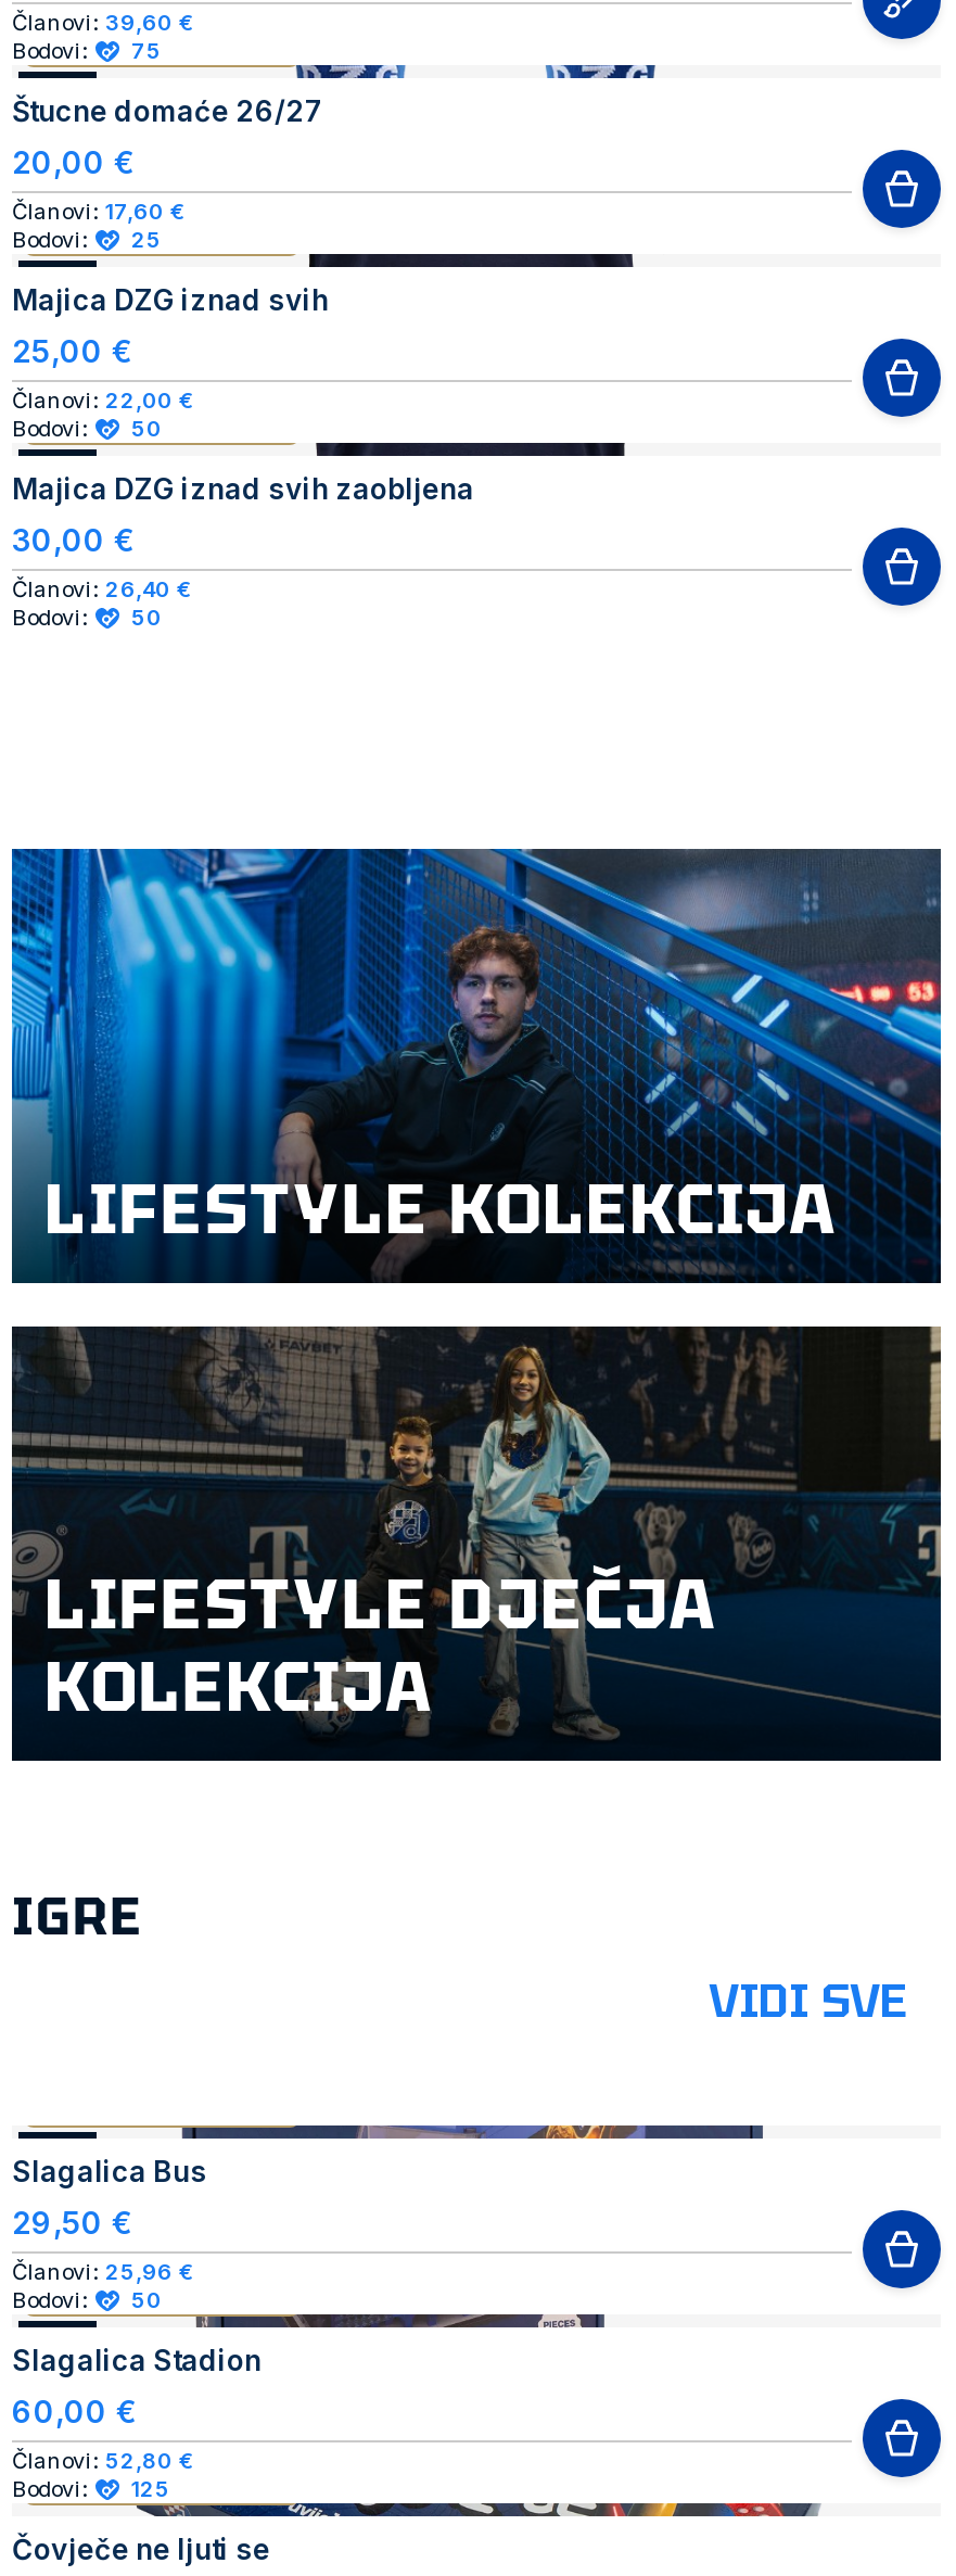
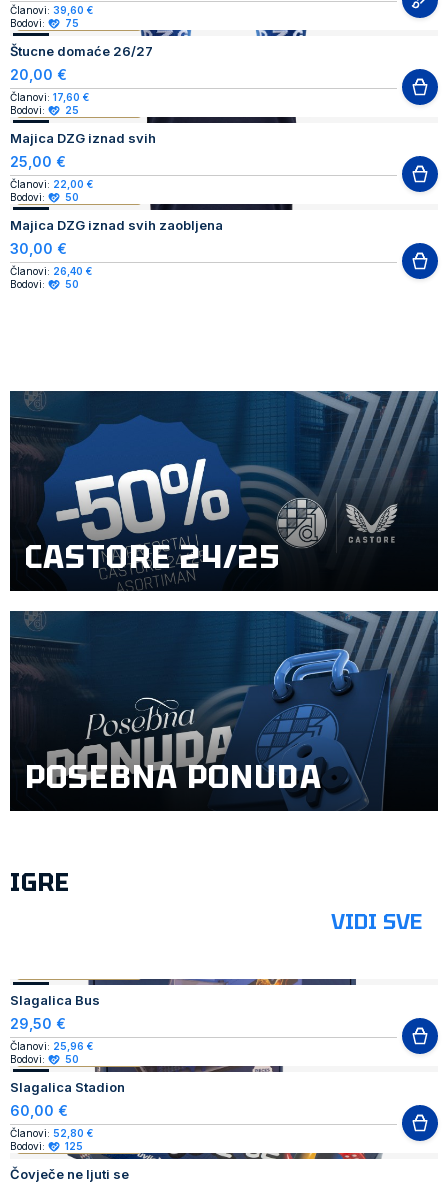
- [image]
- LIFESTYLE KOLEKCIJA
+ [image]
+ CASTORE 24/25

- [image]
- LIFESTYLE DJEČJA
- KOLEKCIJA
+ [image]
+ POSEBNA PONUDA
